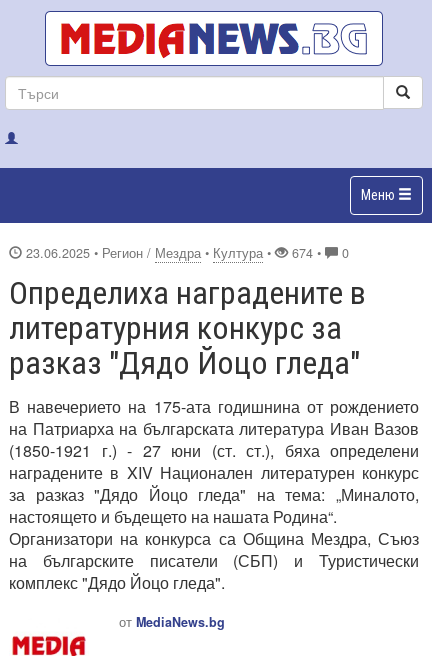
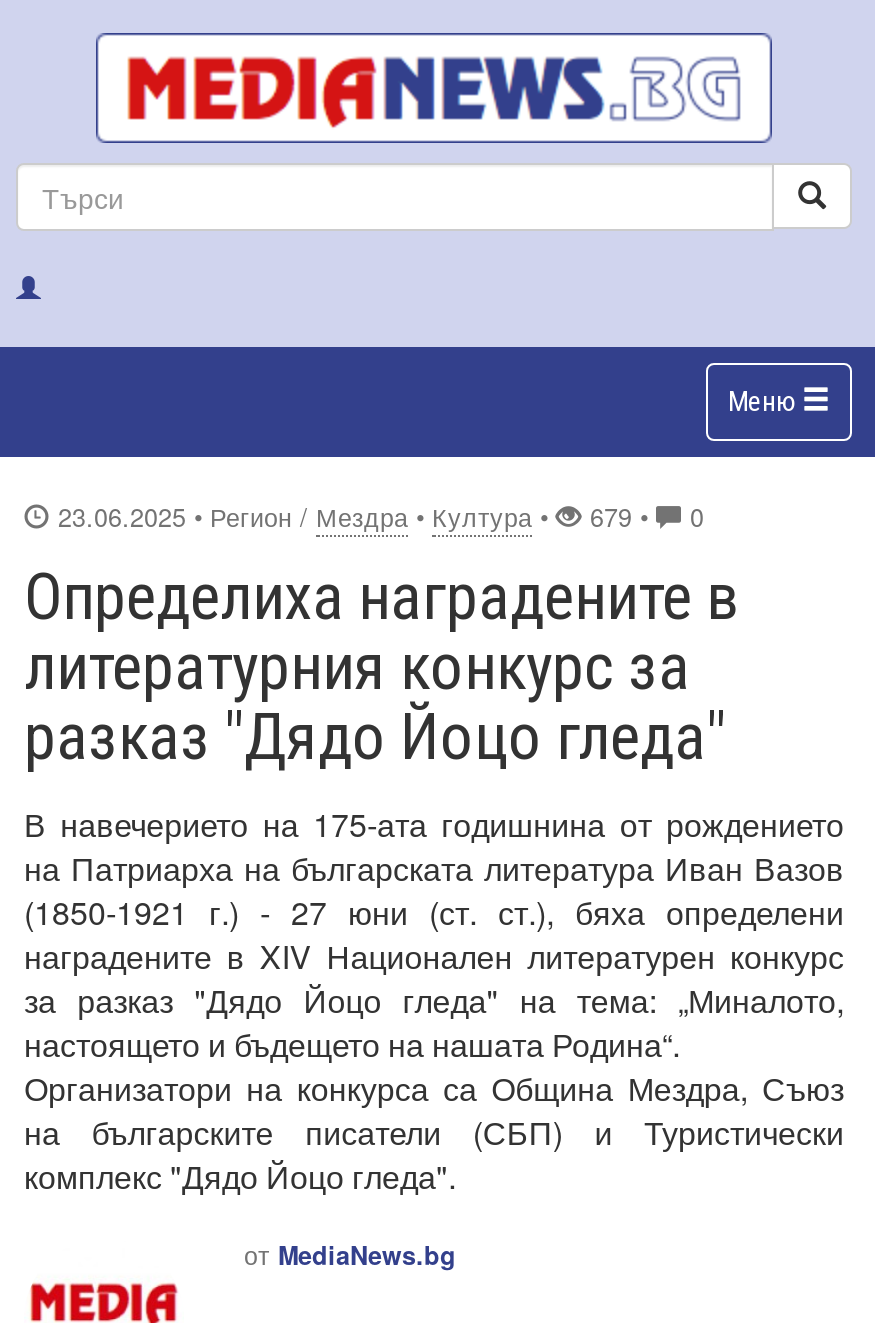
- 23.06.2025 • Регион / Мездра • Култура • 674 • 0
+ 23.06.2025 • Регион / Мездра • Култура • 679 • 0
